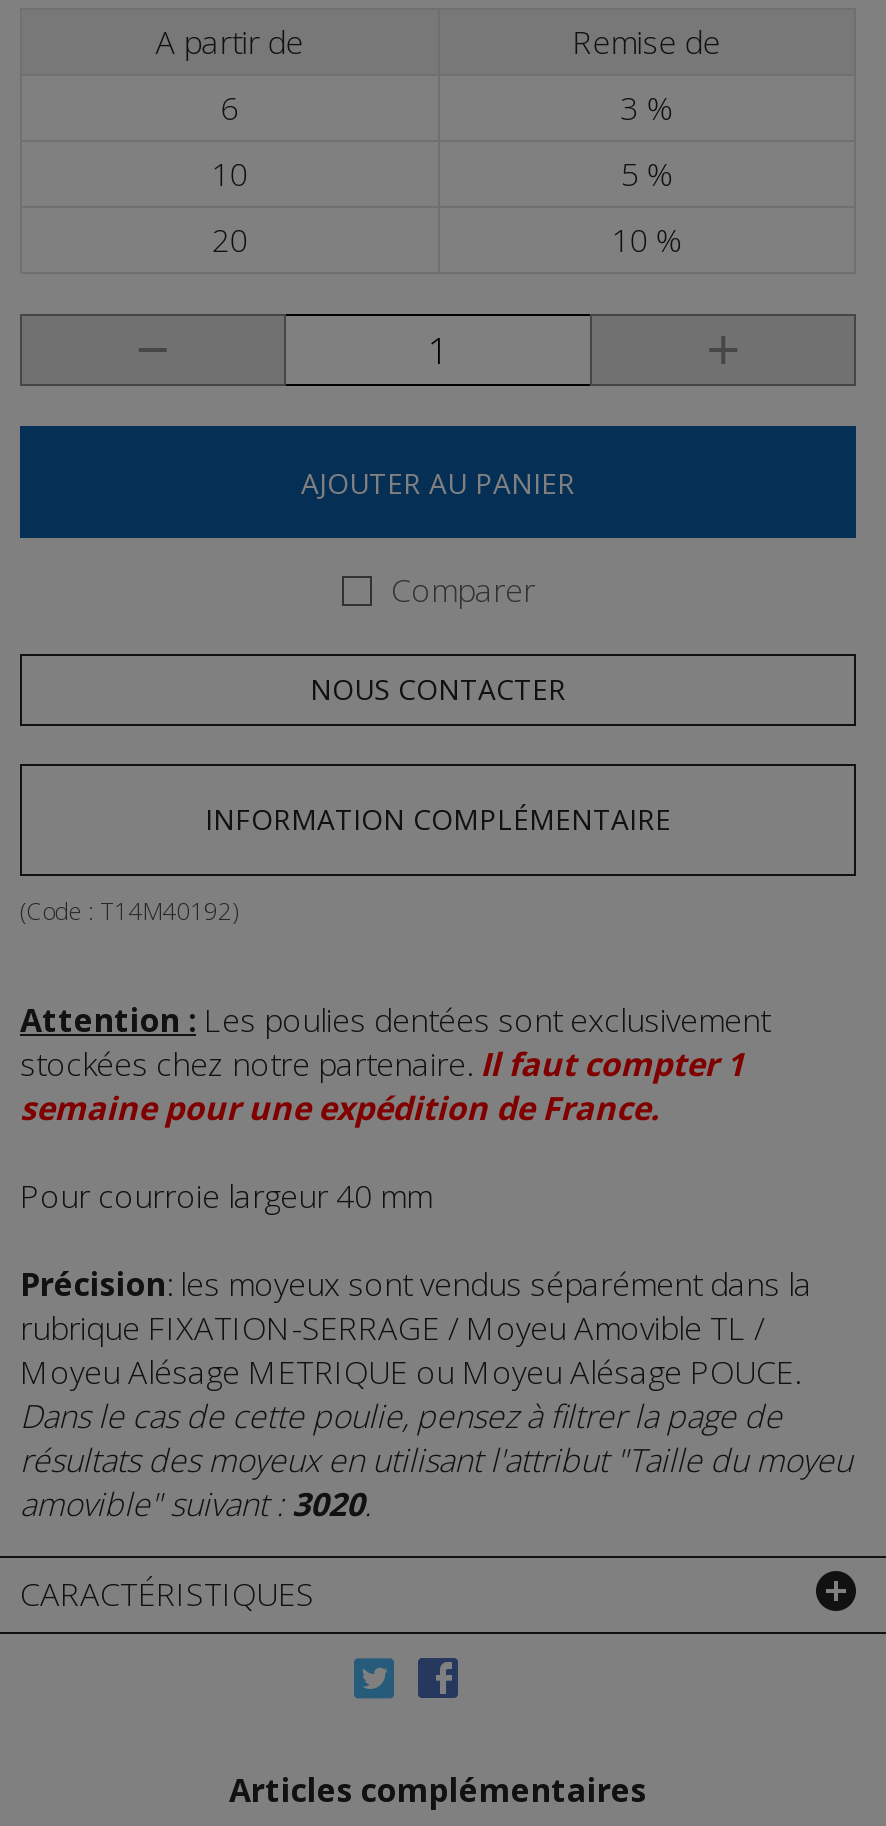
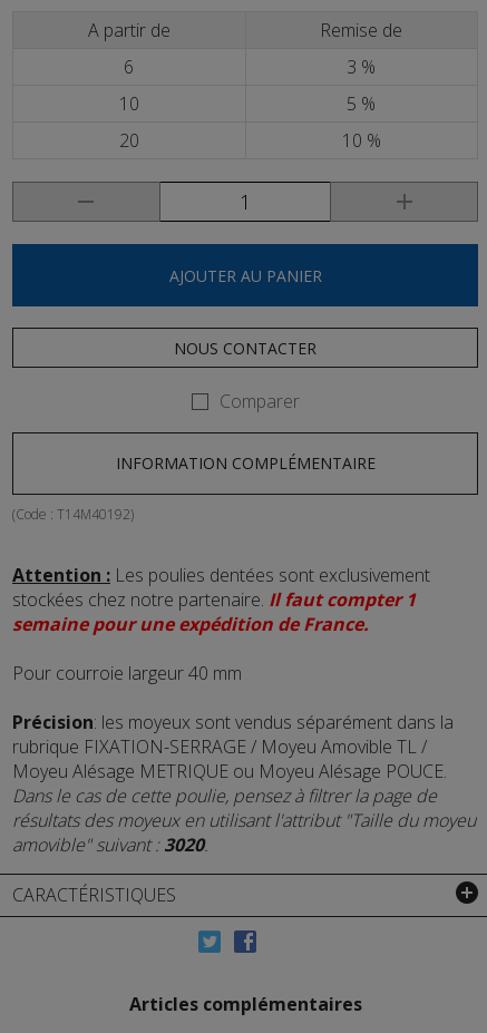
moved down: Comparer

moved up: NOUS CONTACTER
